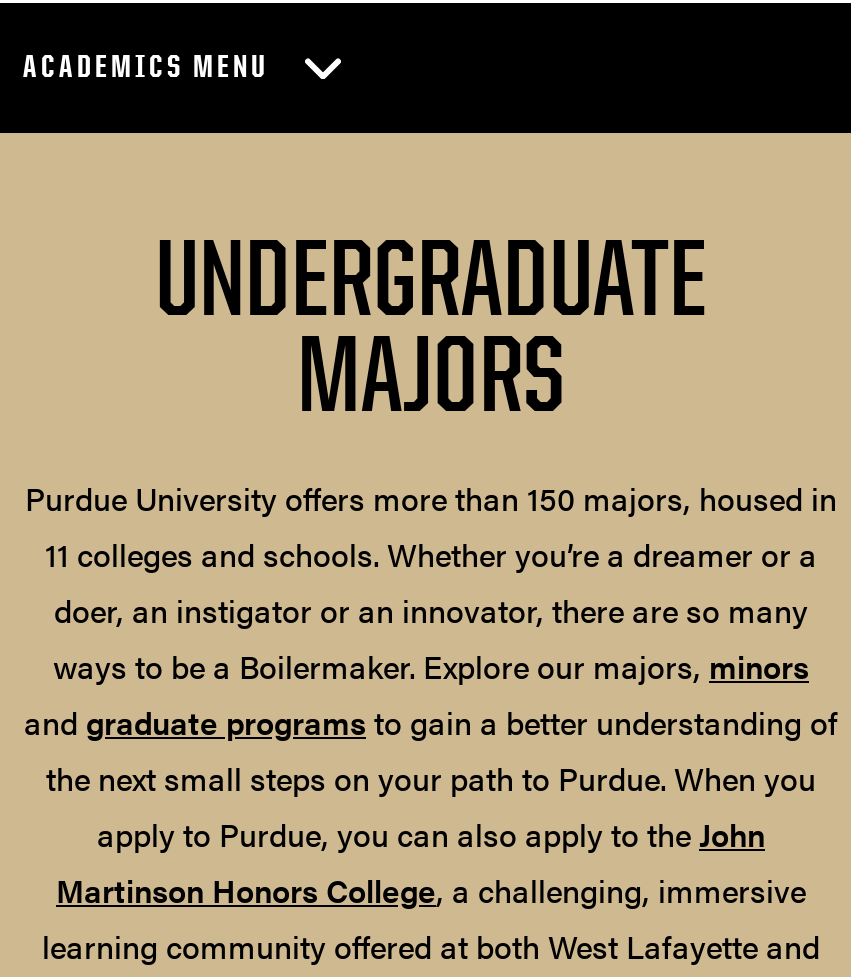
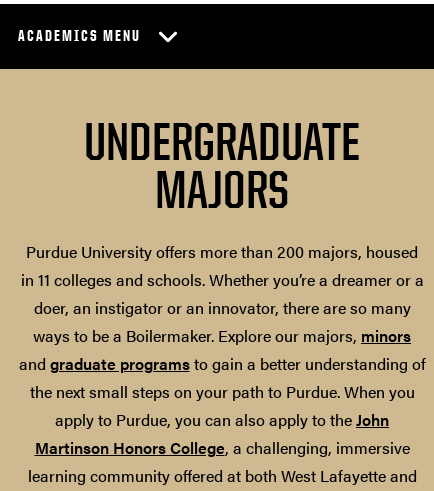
- Purdue University offers more than 150 majors, housed in
- 11 colleges and schools. Whether you’re a dreamer or a
+ Purdue University offers more than 200 majors, housed
+ in 11 colleges and schools. Whether you’re a dreamer or a
